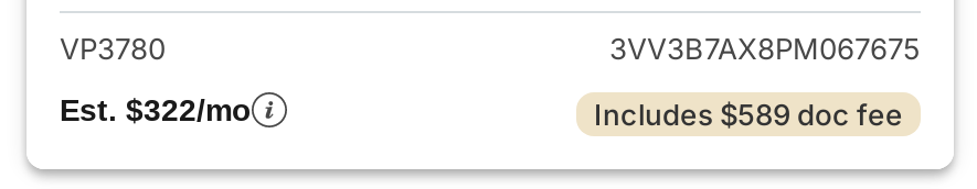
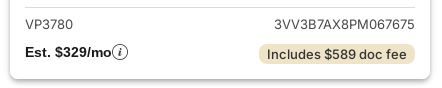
- Est. $322/mo
+ Est. $329/mo
